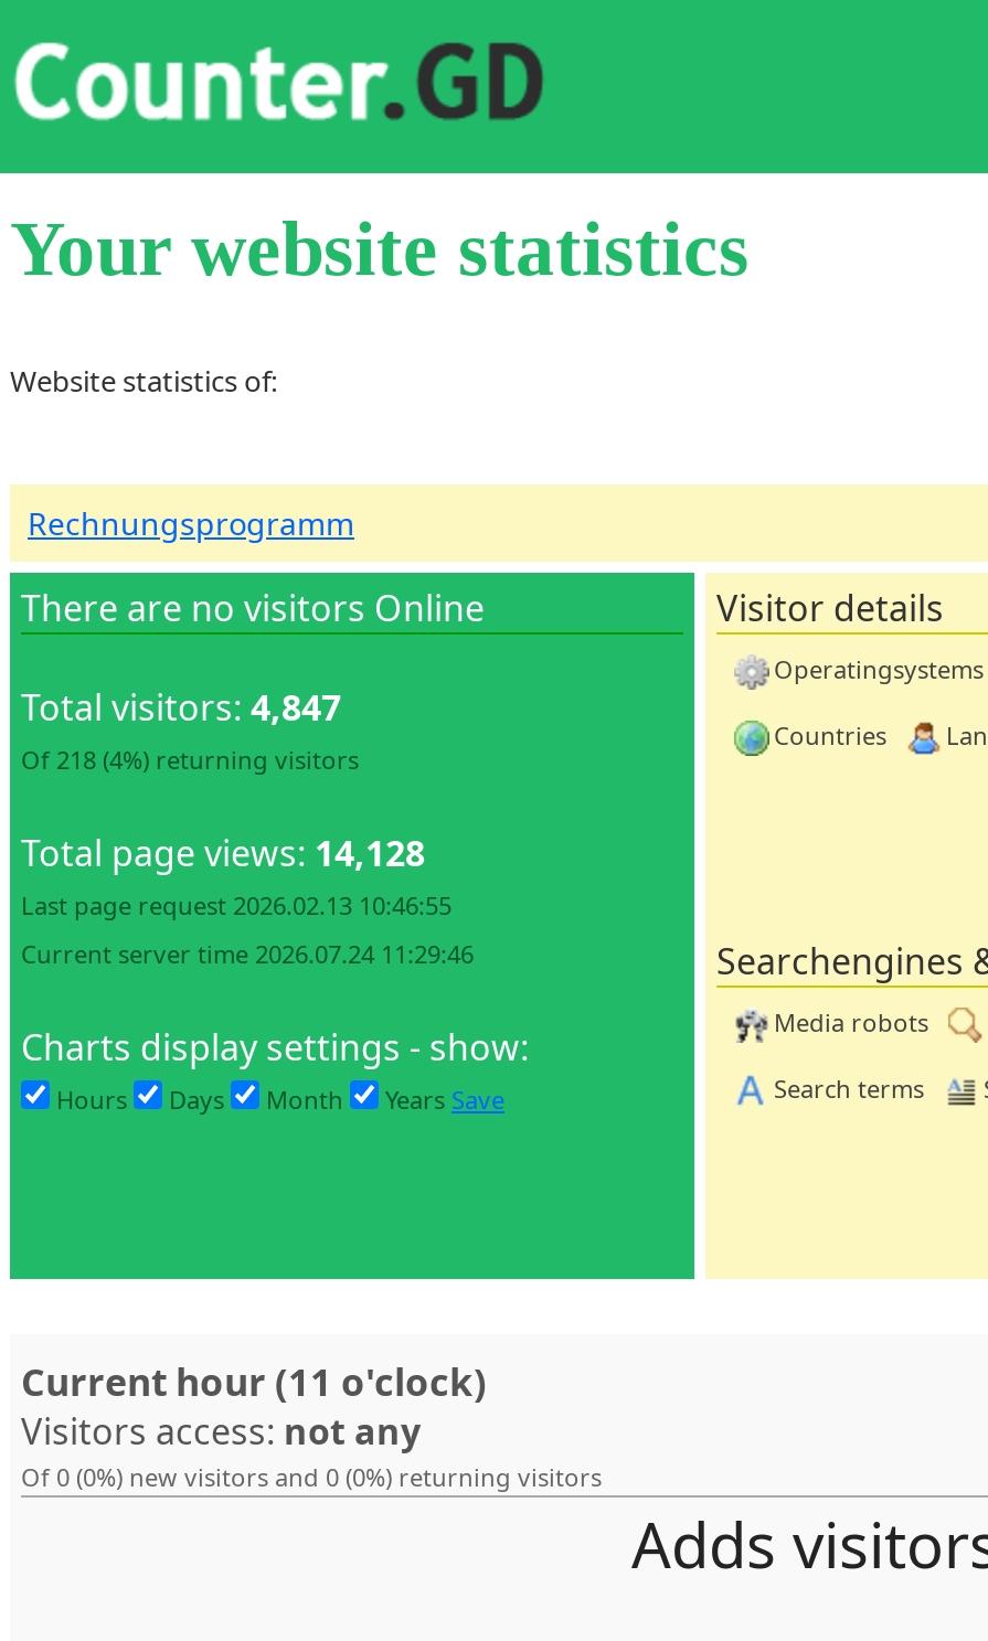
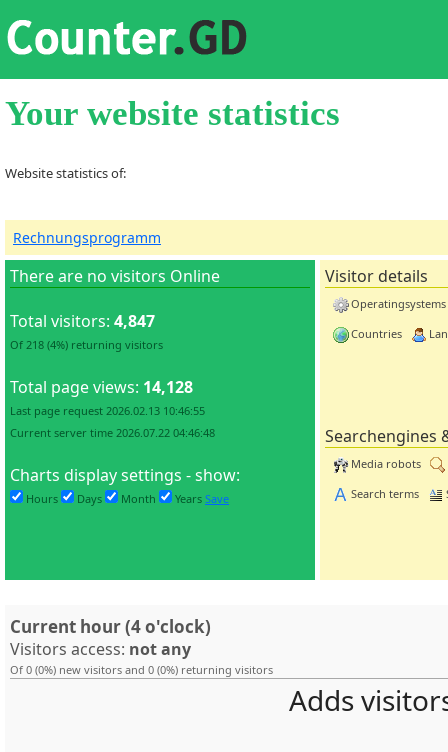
- Current server time 2026.07.24 11:29:46
+ Current server time 2026.07.22 04:46:48

- Current hour (11 o'clock)
+ Current hour (4 o'clock)
